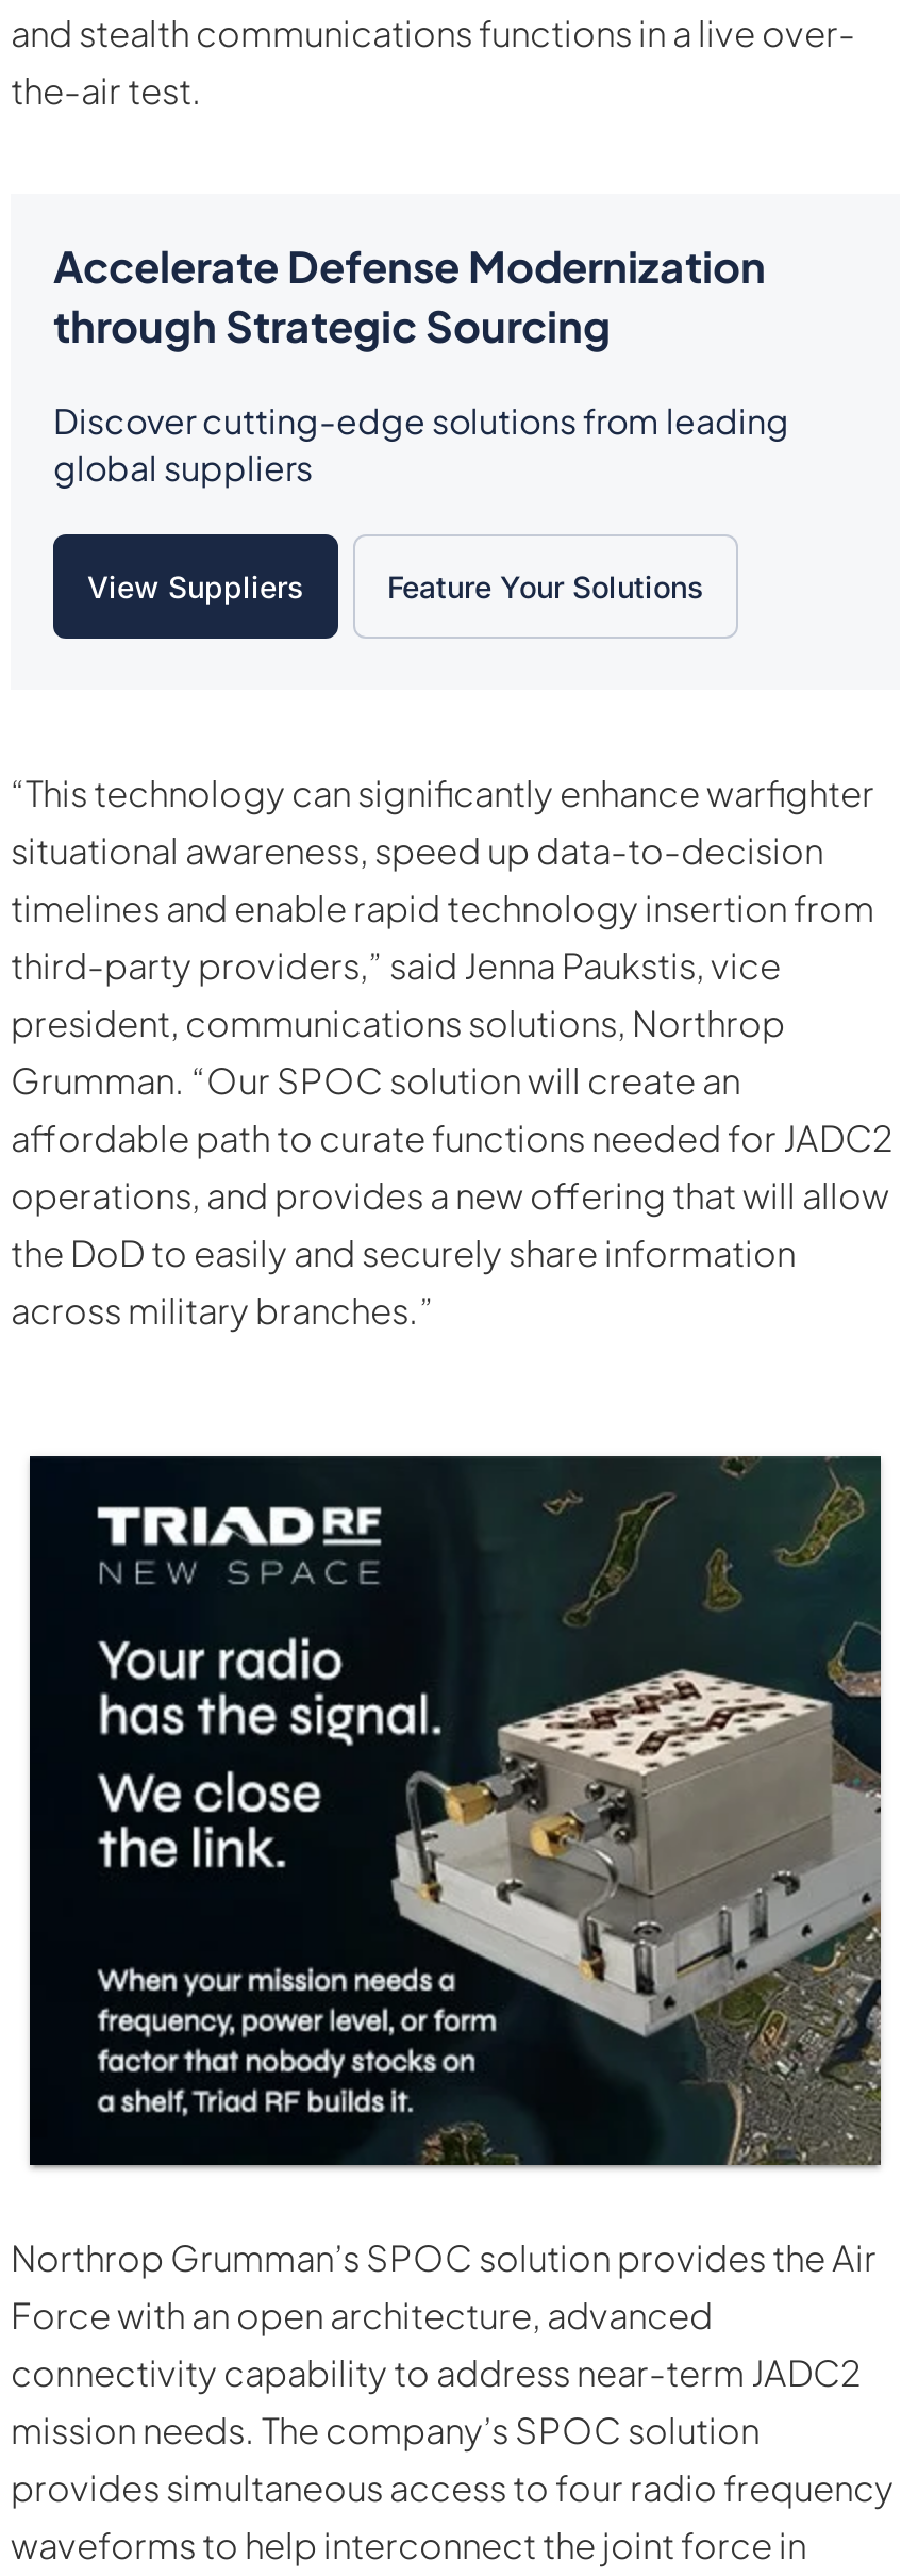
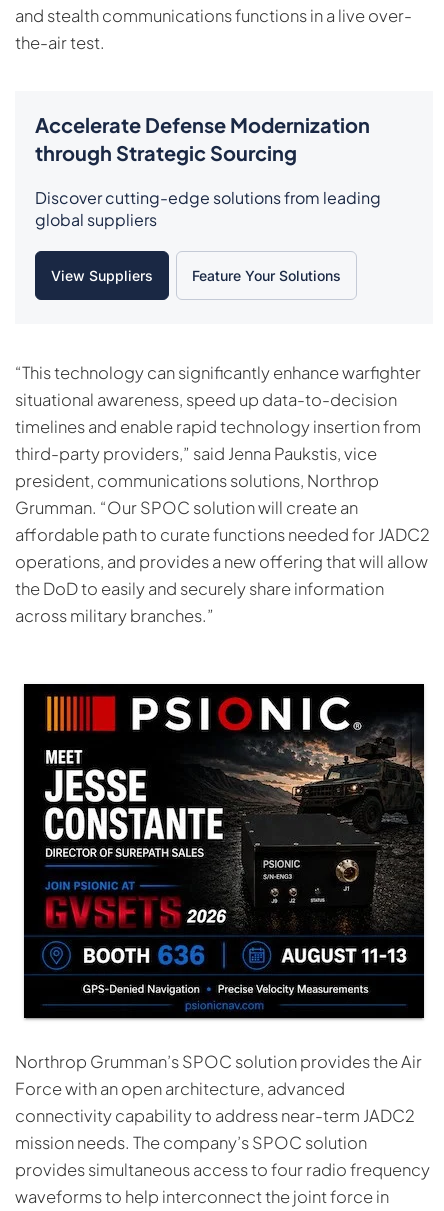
- [image]
+ [image]
